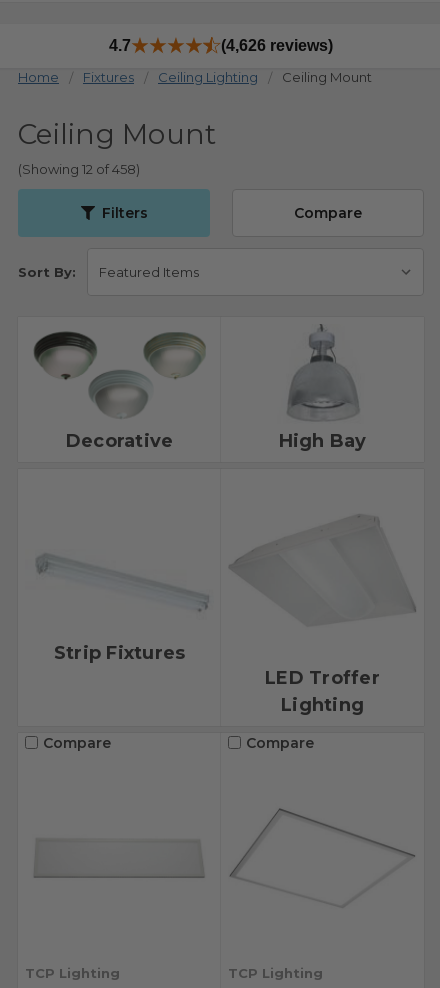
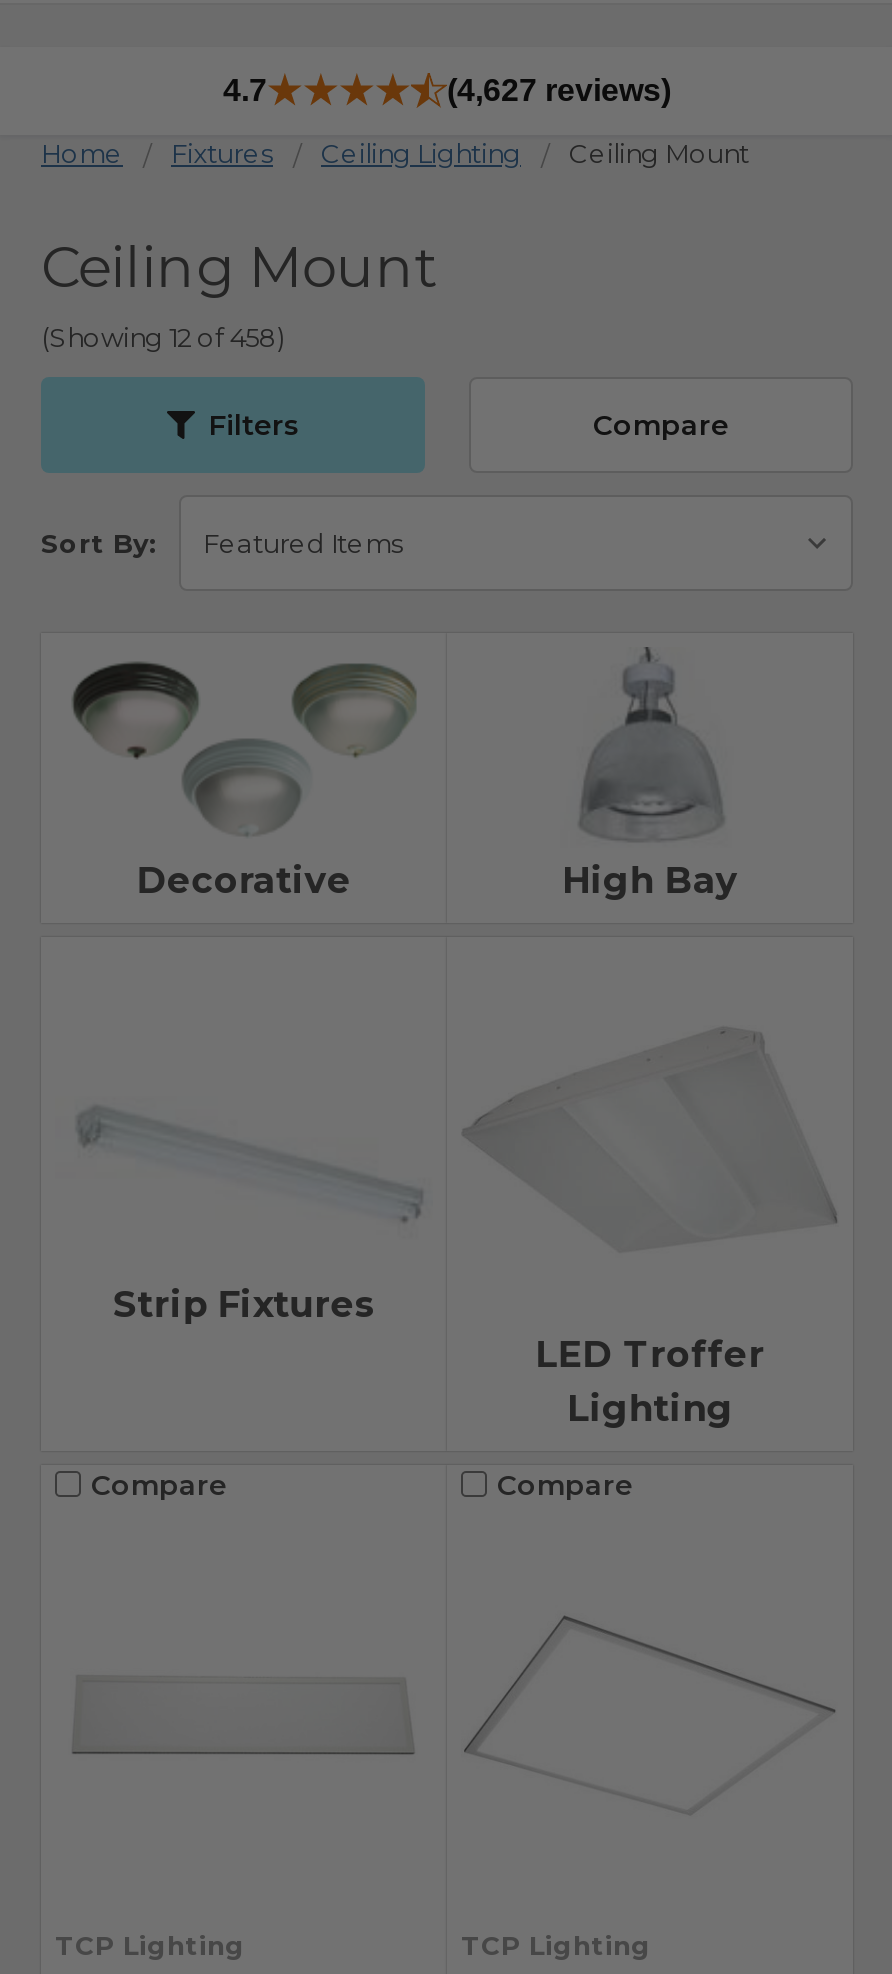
- (4,626 reviews)
+ (4,627 reviews)
